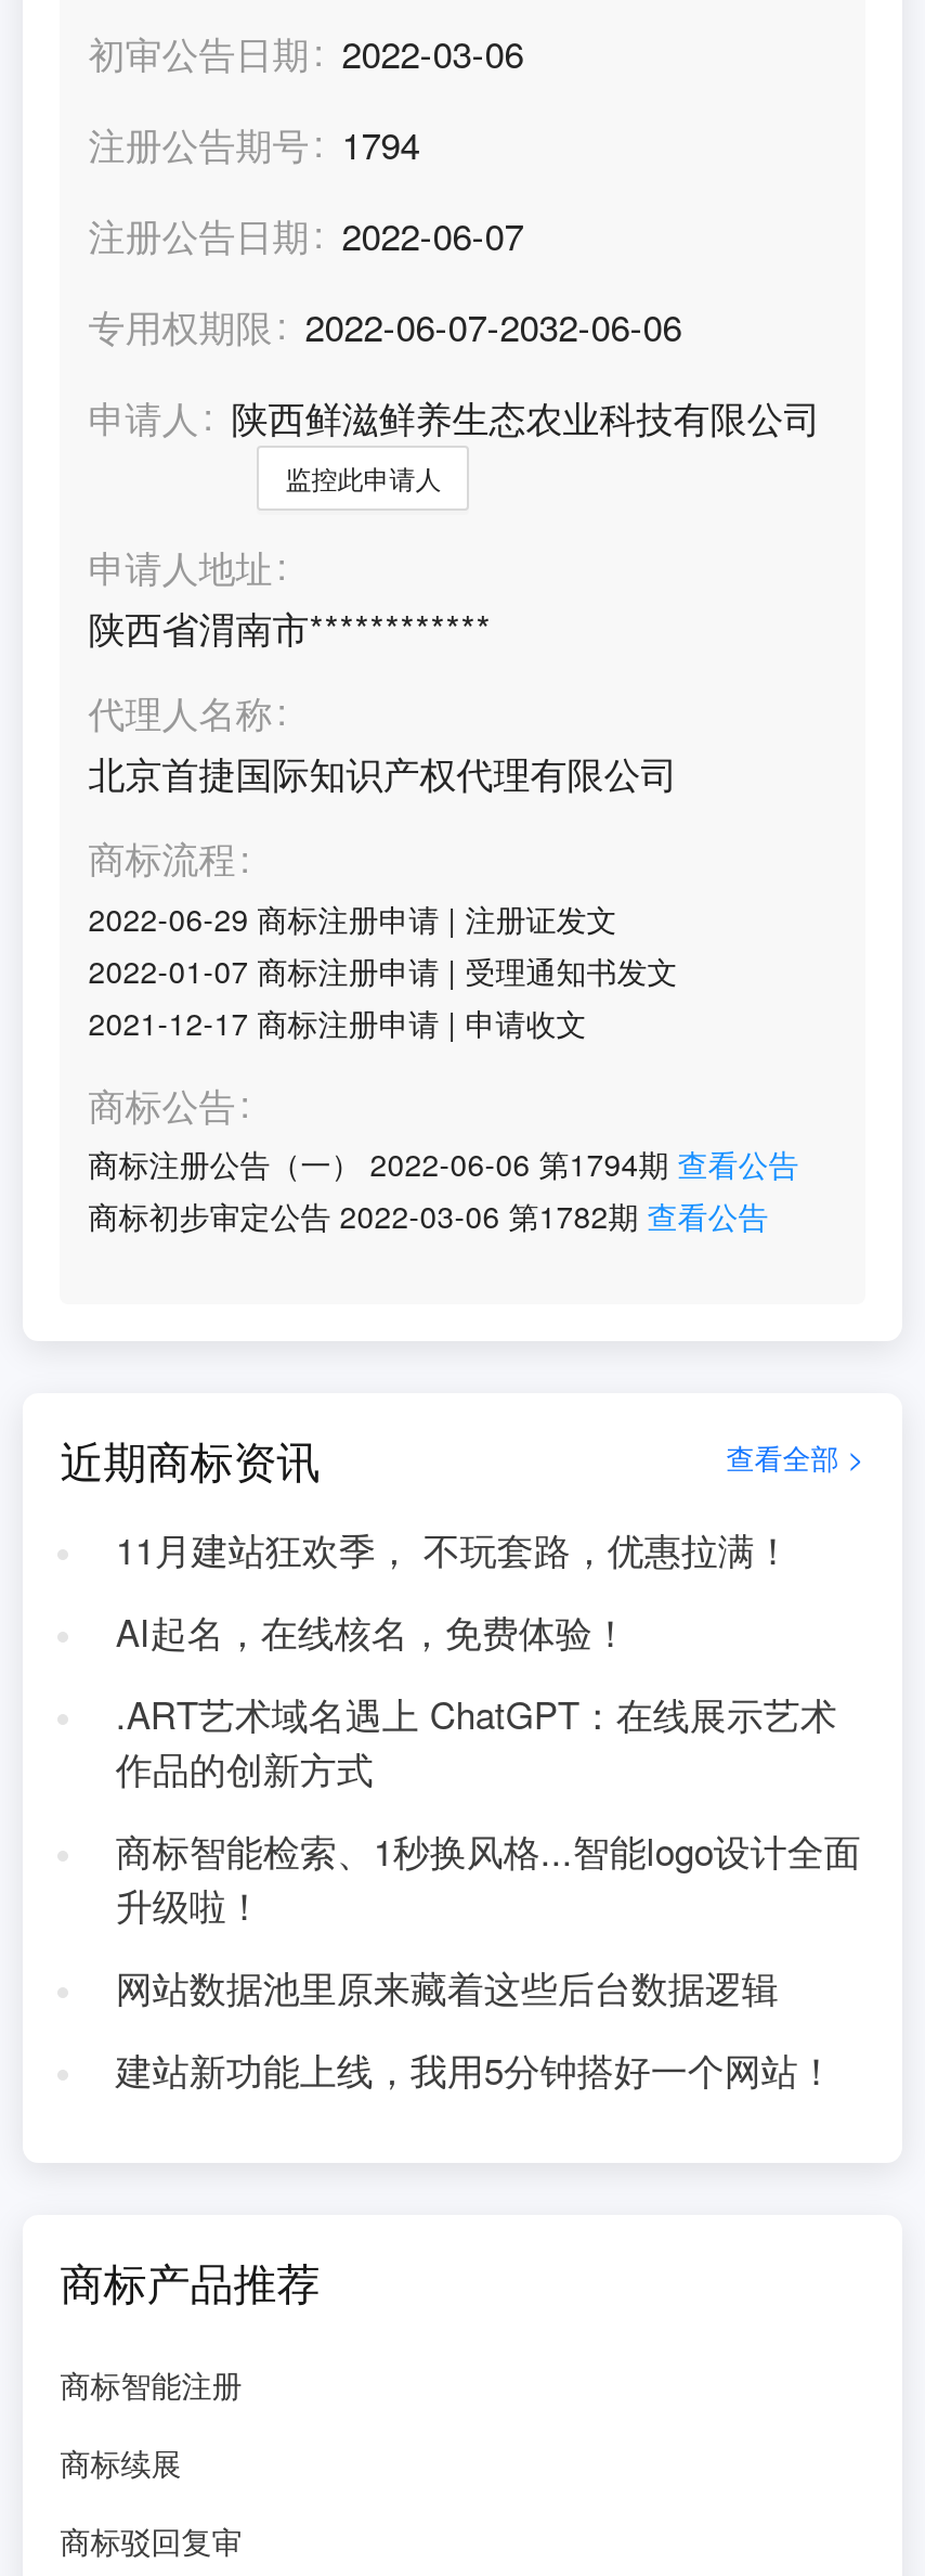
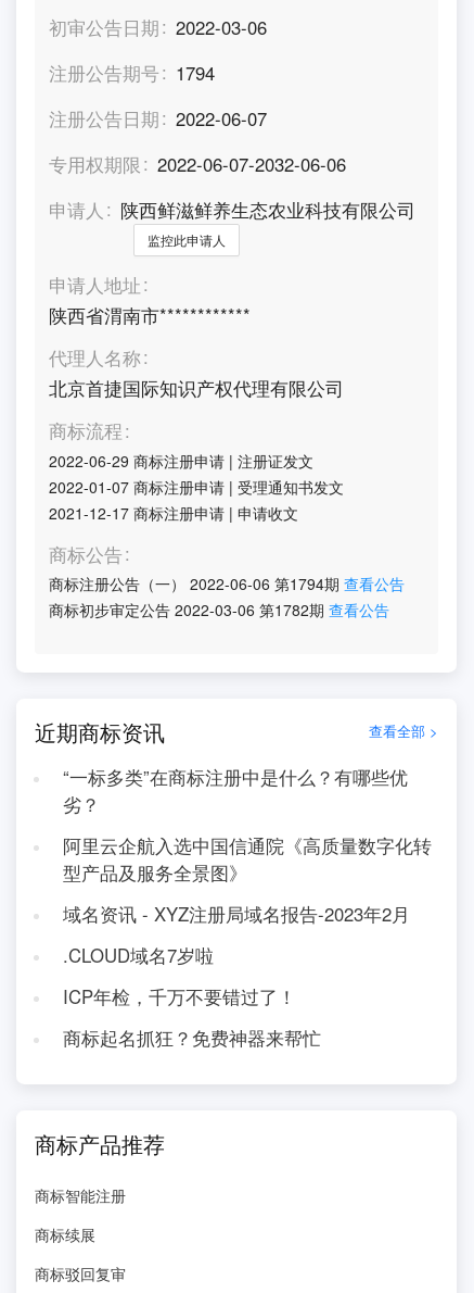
- 11月建站狂欢季， 不玩套路，优惠拉满！
+ “一标多类”在商标注册中是什么？有哪些优
+ 劣？

- AI起名，在线核名，免费体验！
+ 阿里云企航入选中国信通院《高质量数字化转
+ 型产品及服务全景图》

- .ART艺术域名遇上 ChatGPT：在线展示艺术
- 作品的创新方式
+ 域名资讯 - XYZ注册局域名报告-2023年2月

- 商标智能检索、1秒换风格...智能logo设计全面
- 升级啦！
+ .CLOUD域名7岁啦

- 网站数据池里原来藏着这些后台数据逻辑
+ ICP年检，千万不要错过了！

- 建站新功能上线，我用5分钟搭好一个网站！
+ 商标起名抓狂？免费神器来帮忙
